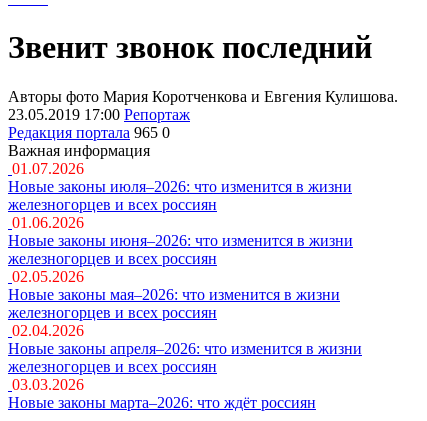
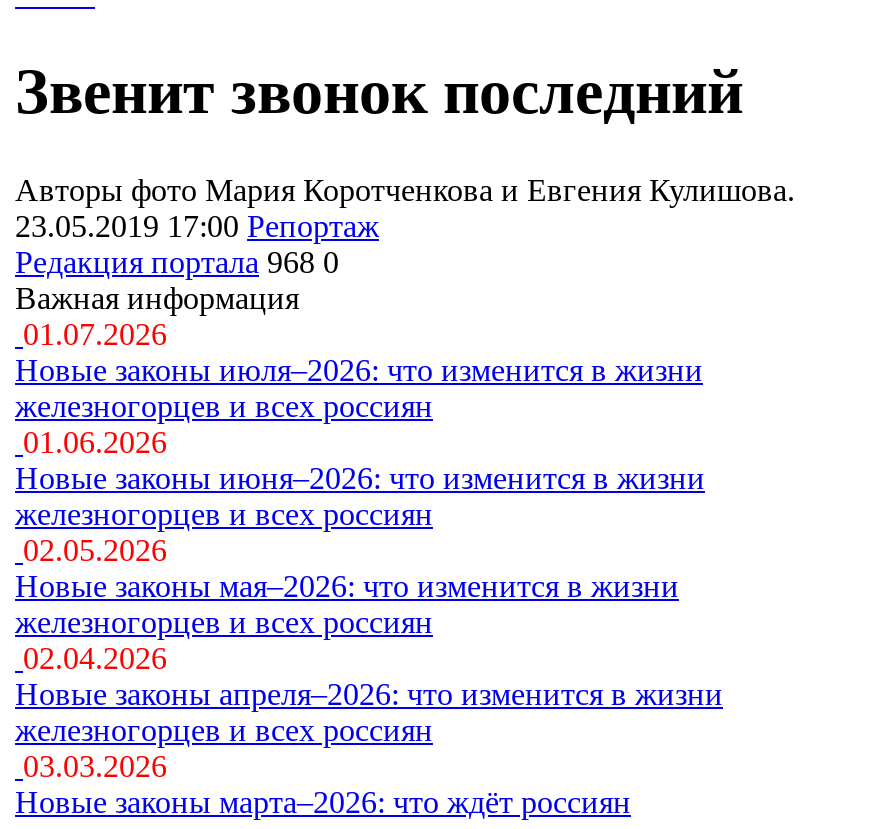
- Редакция портала 965 0
+ Редакция портала 968 0
